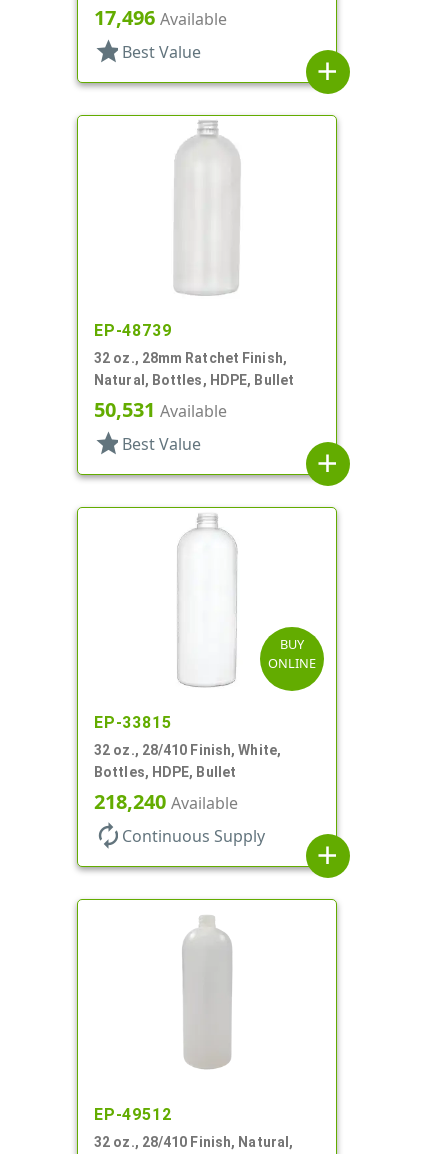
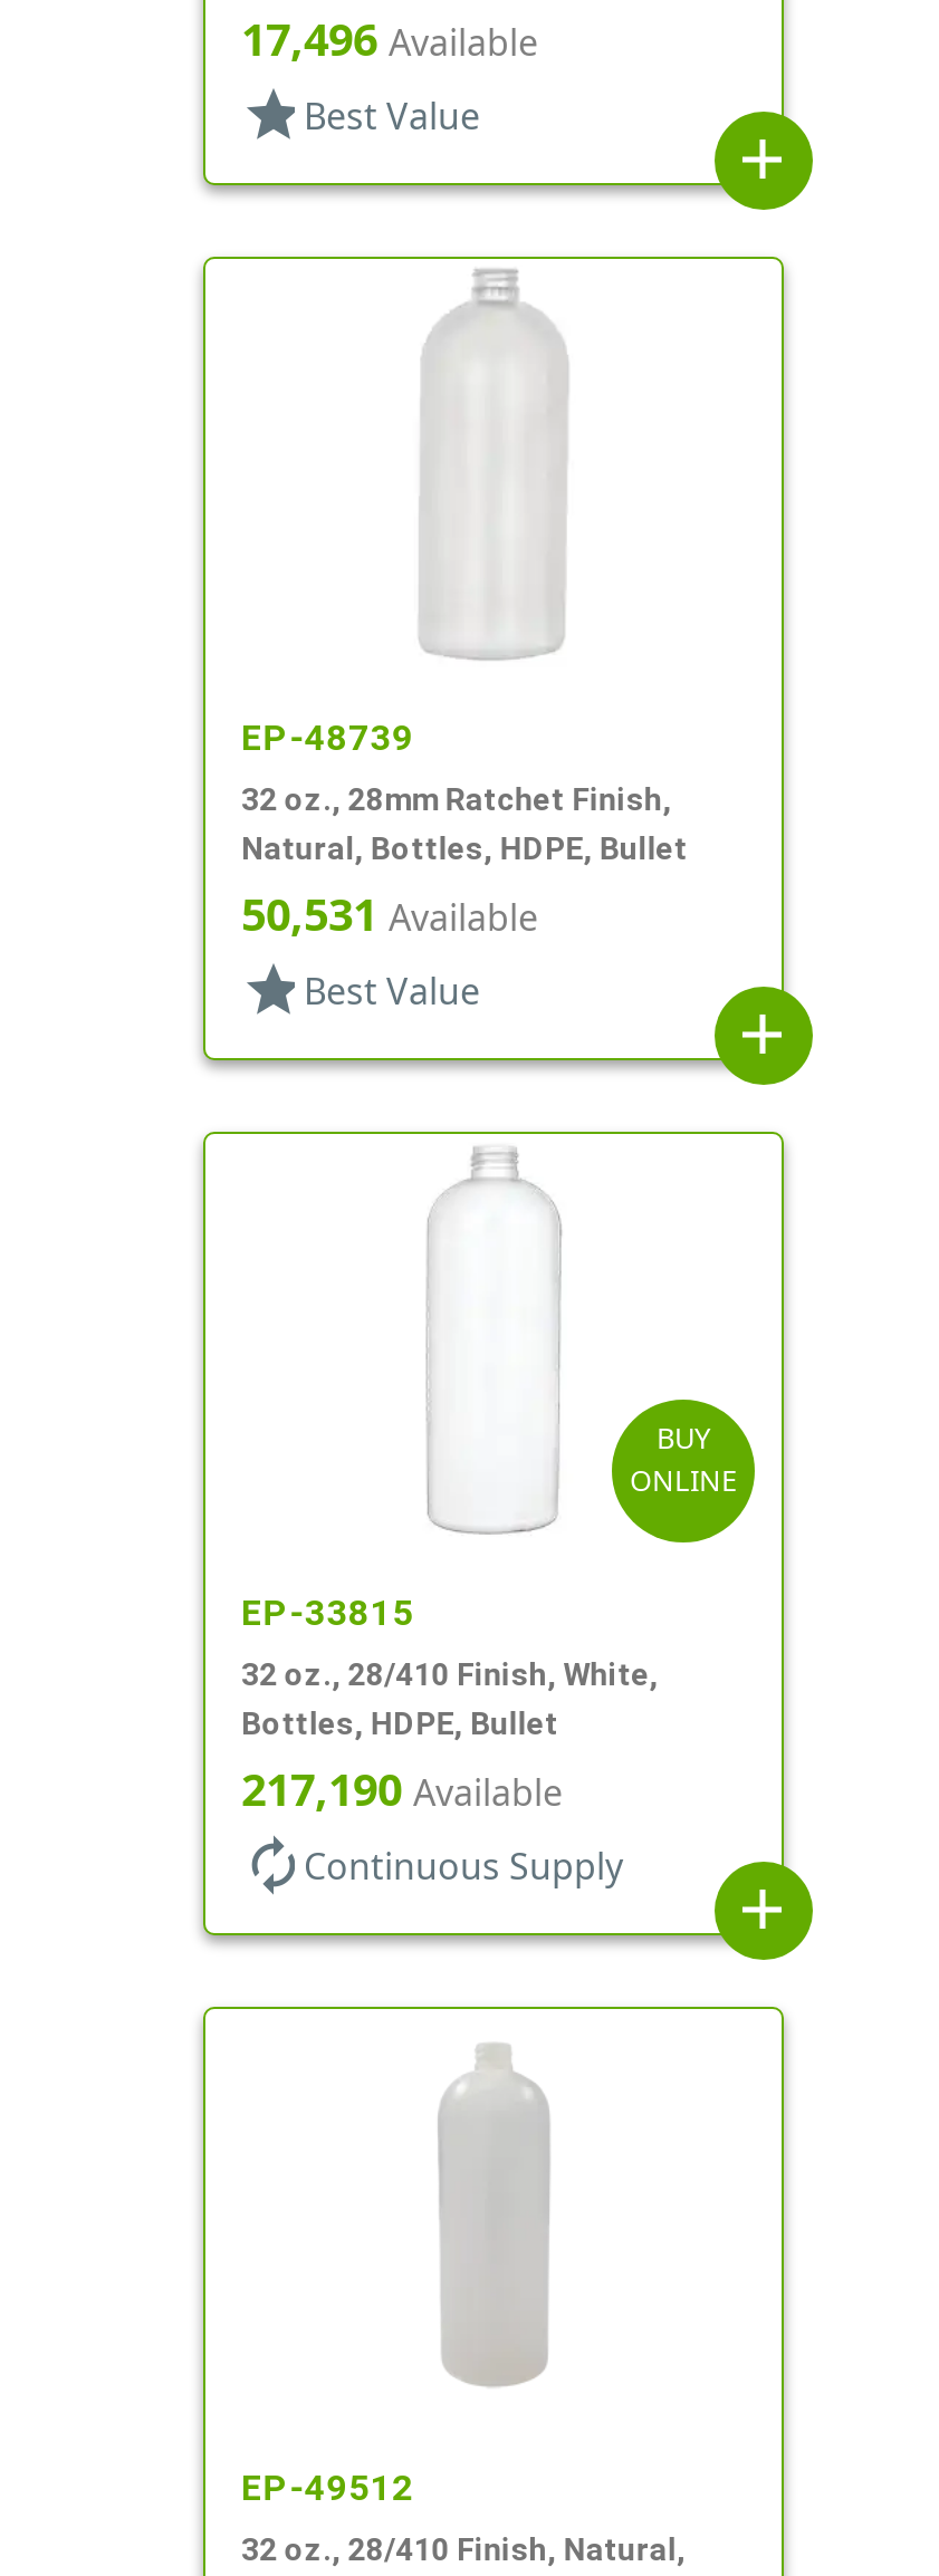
- 218,240 Available
+ 217,190 Available
